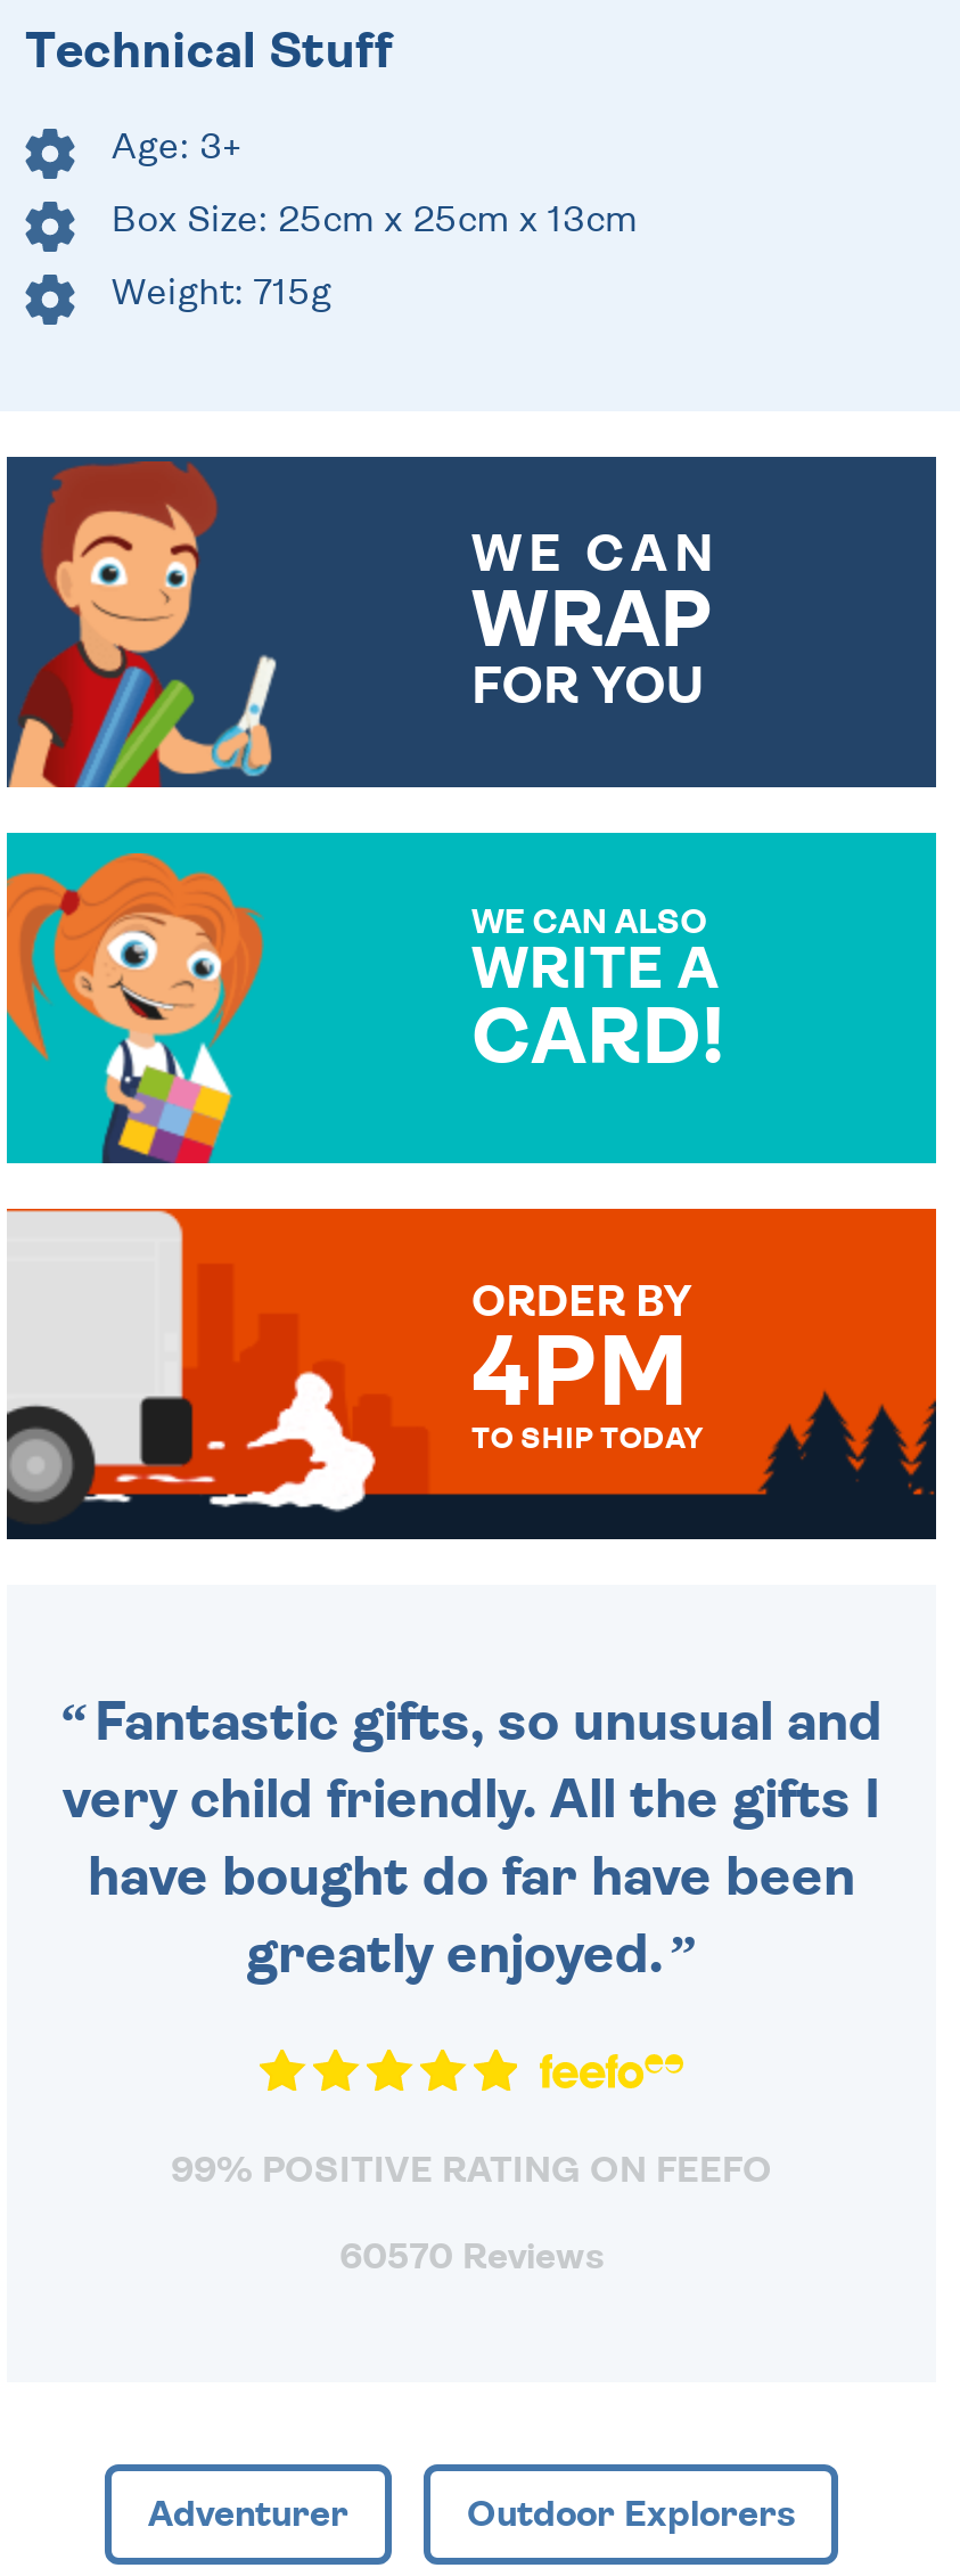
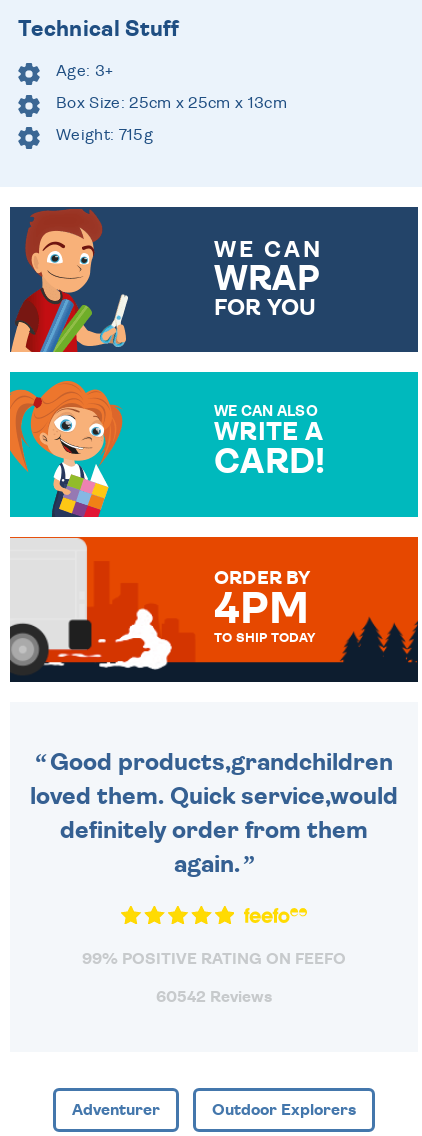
- Fantastic gifts, so unusual and
- very child friendly. All the gifts I
- have bought do far have been
- greatly enjoyed.
+ Good products,grandchildren
+ loved them. Quick service,would
+ definitely order from them
+ again.

- 60570 Reviews
+ 60542 Reviews
